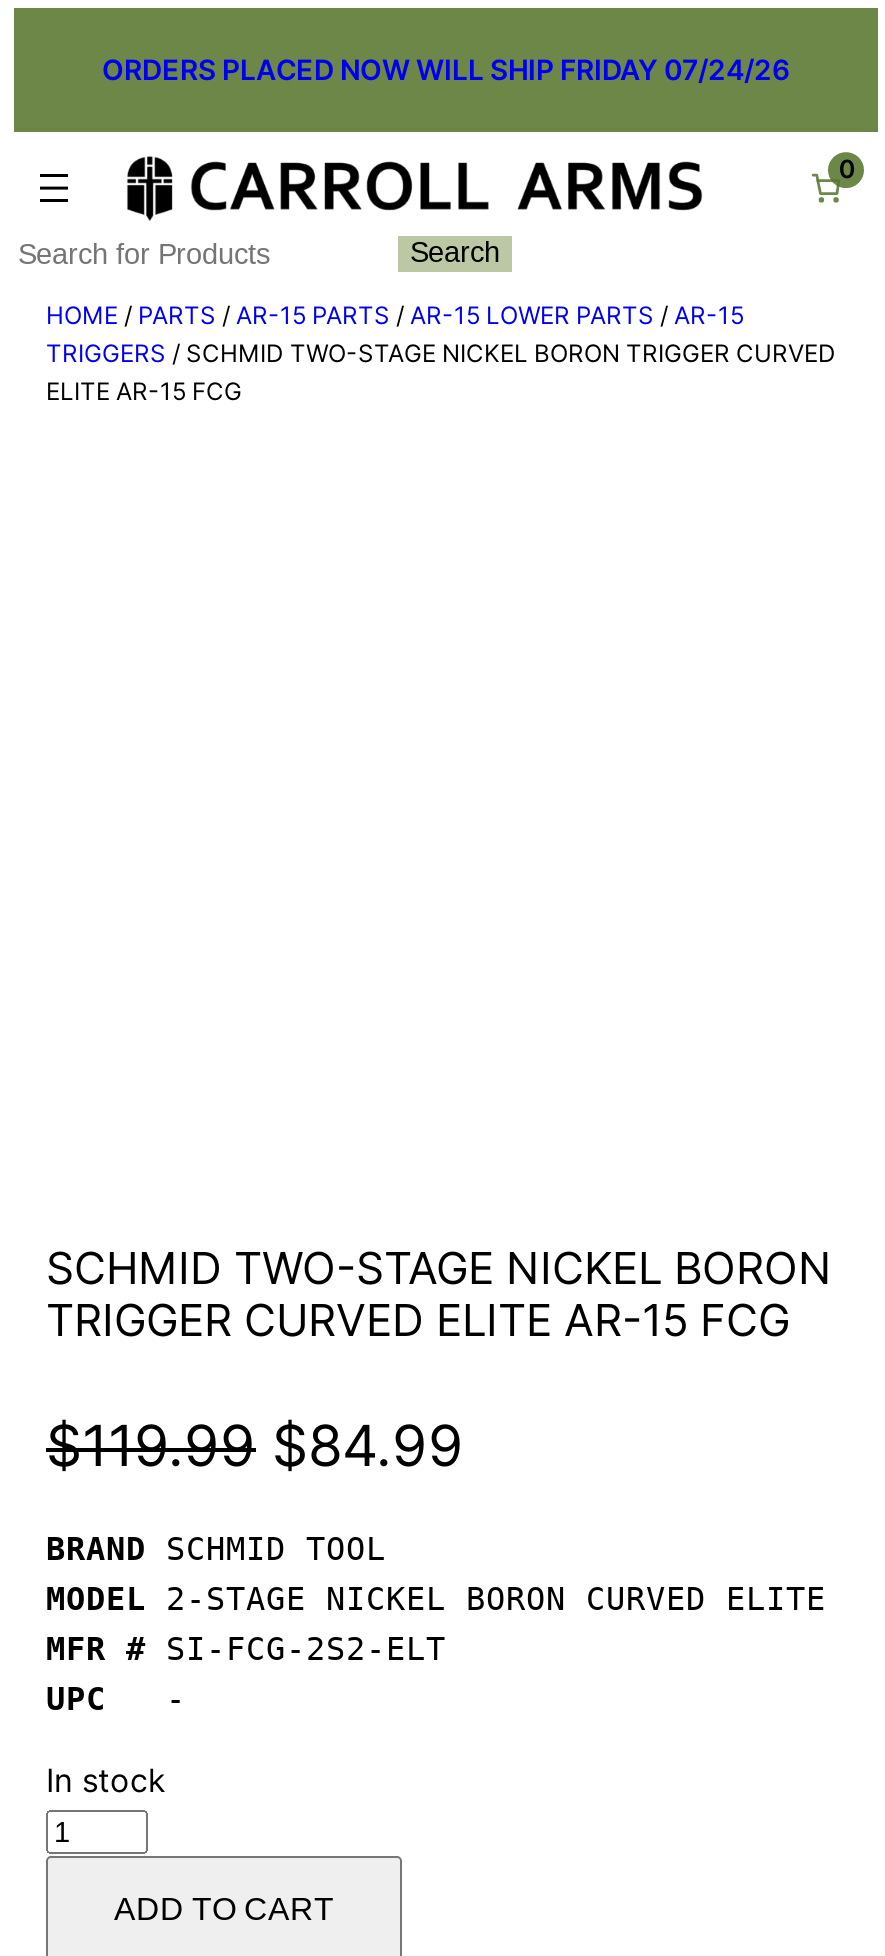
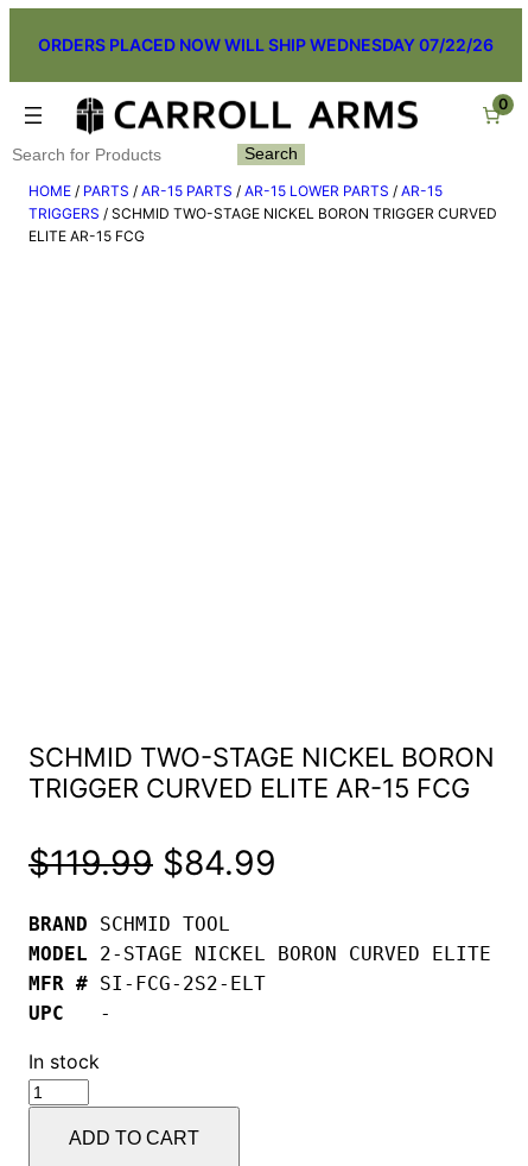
- ORDERS PLACED NOW WILL SHIP FRIDAY 07/24/26
+ ORDERS PLACED NOW WILL SHIP WEDNESDAY 07/22/26
